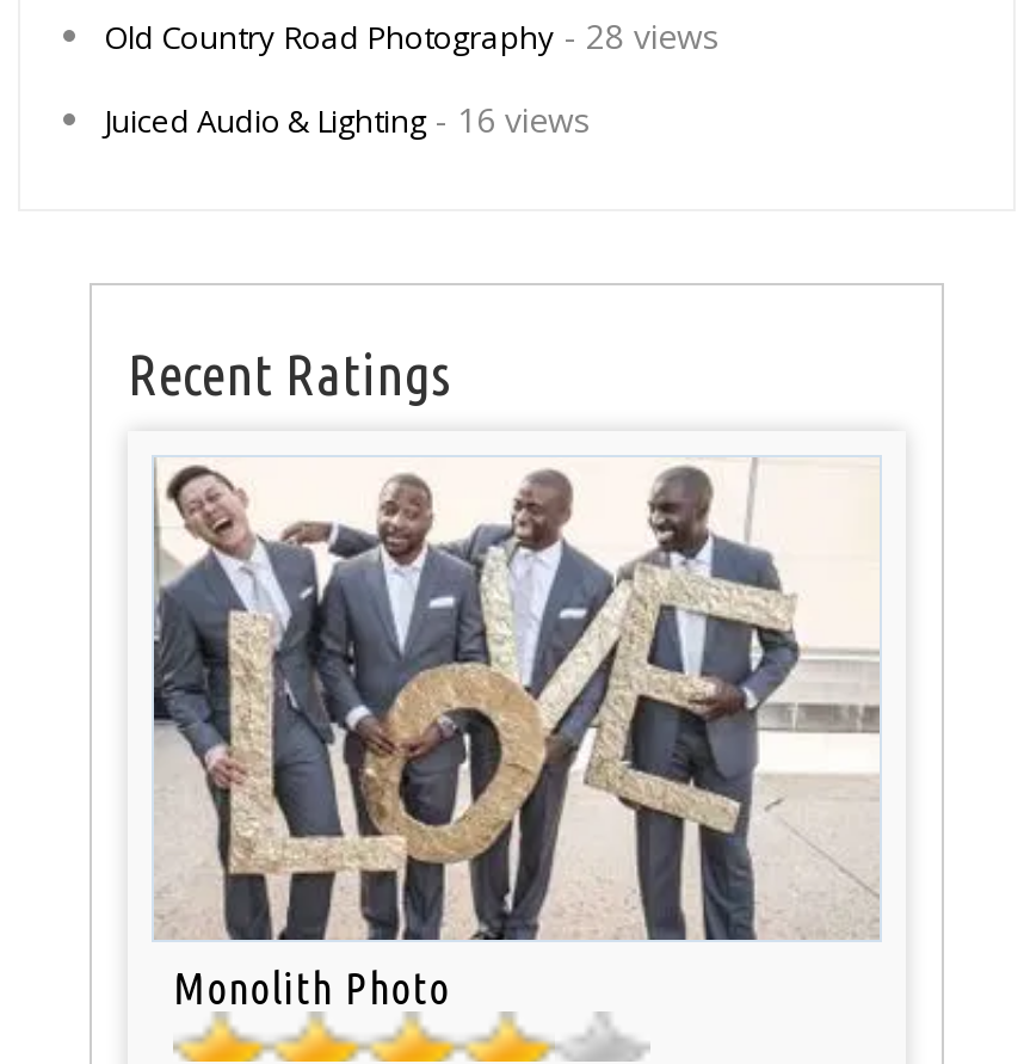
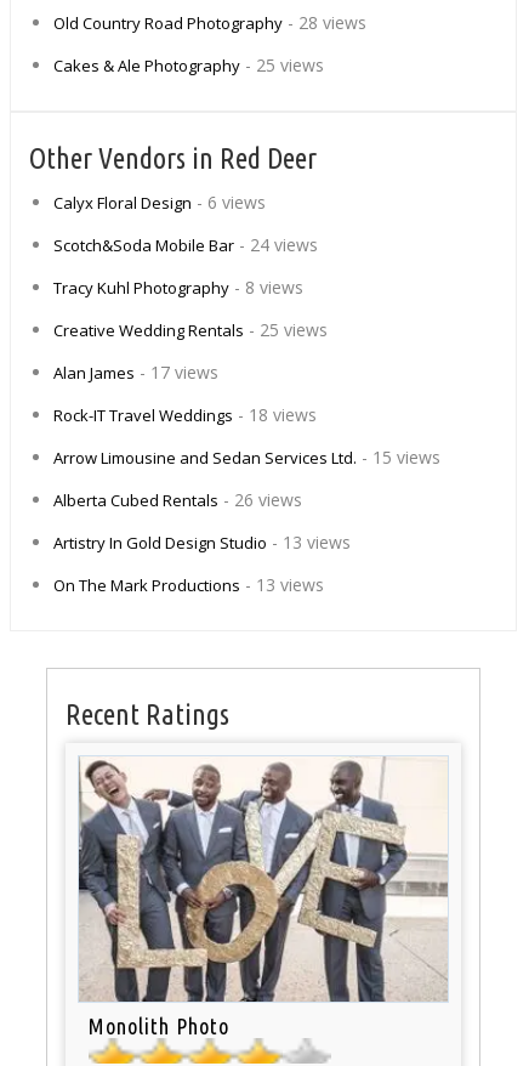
- Juiced Audio & Lighting - 16 views
+ Cakes & Ale Photography - 25 views
+ Other Vendors in Red Deer
+ Calyx Floral Design - 6 views
+ Scotch&Soda Mobile Bar - 24 views
+ Tracy Kuhl Photography - 8 views
+ Creative Wedding Rentals - 25 views
+ Alan James - 17 views
+ Rock-IT Travel Weddings - 18 views
+ Arrow Limousine and Sedan Services Ltd. - 15 views
+ Alberta Cubed Rentals - 26 views
+ Artistry In Gold Design Studio - 13 views
+ On The Mark Productions - 13 views
